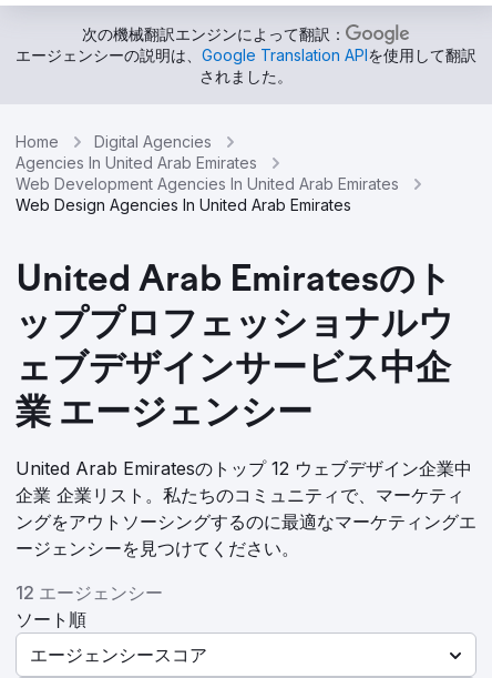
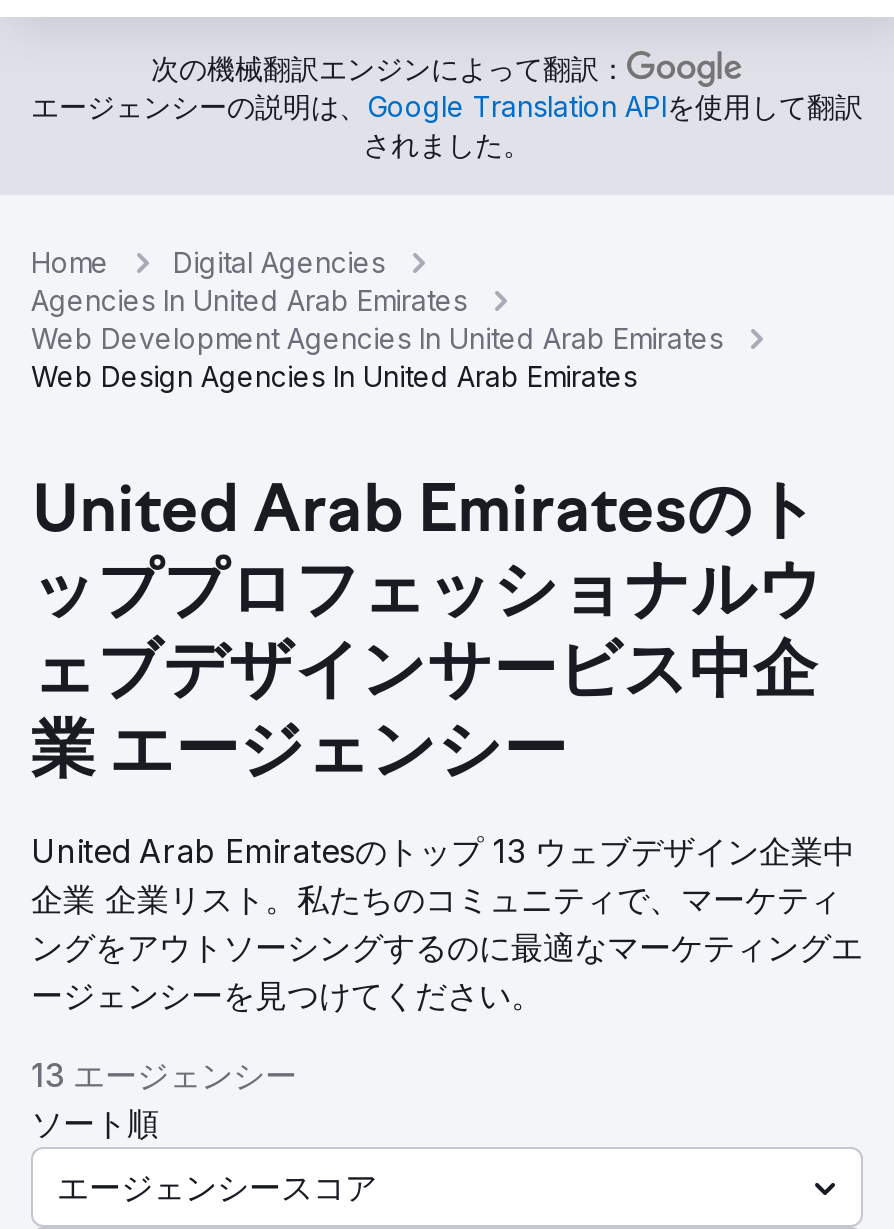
- United Arab Emiratesのトップ 12 ウェブデザイン企業中
+ United Arab Emiratesのトップ 13 ウェブデザイン企業中

- 12 エージェンシー
+ 13 エージェンシー
